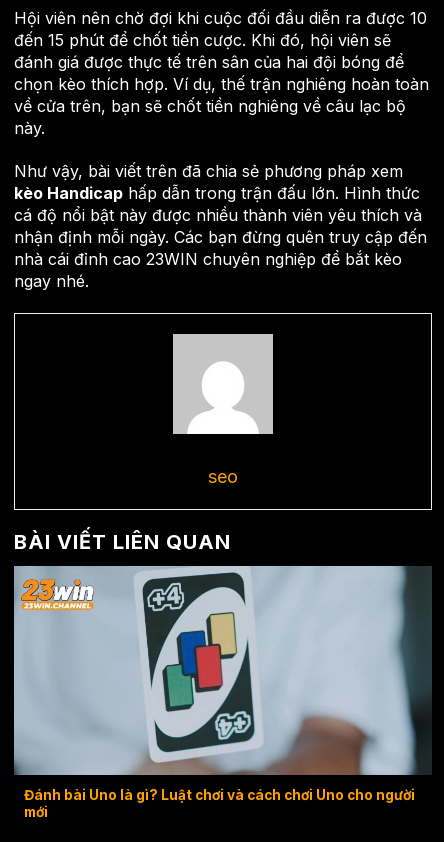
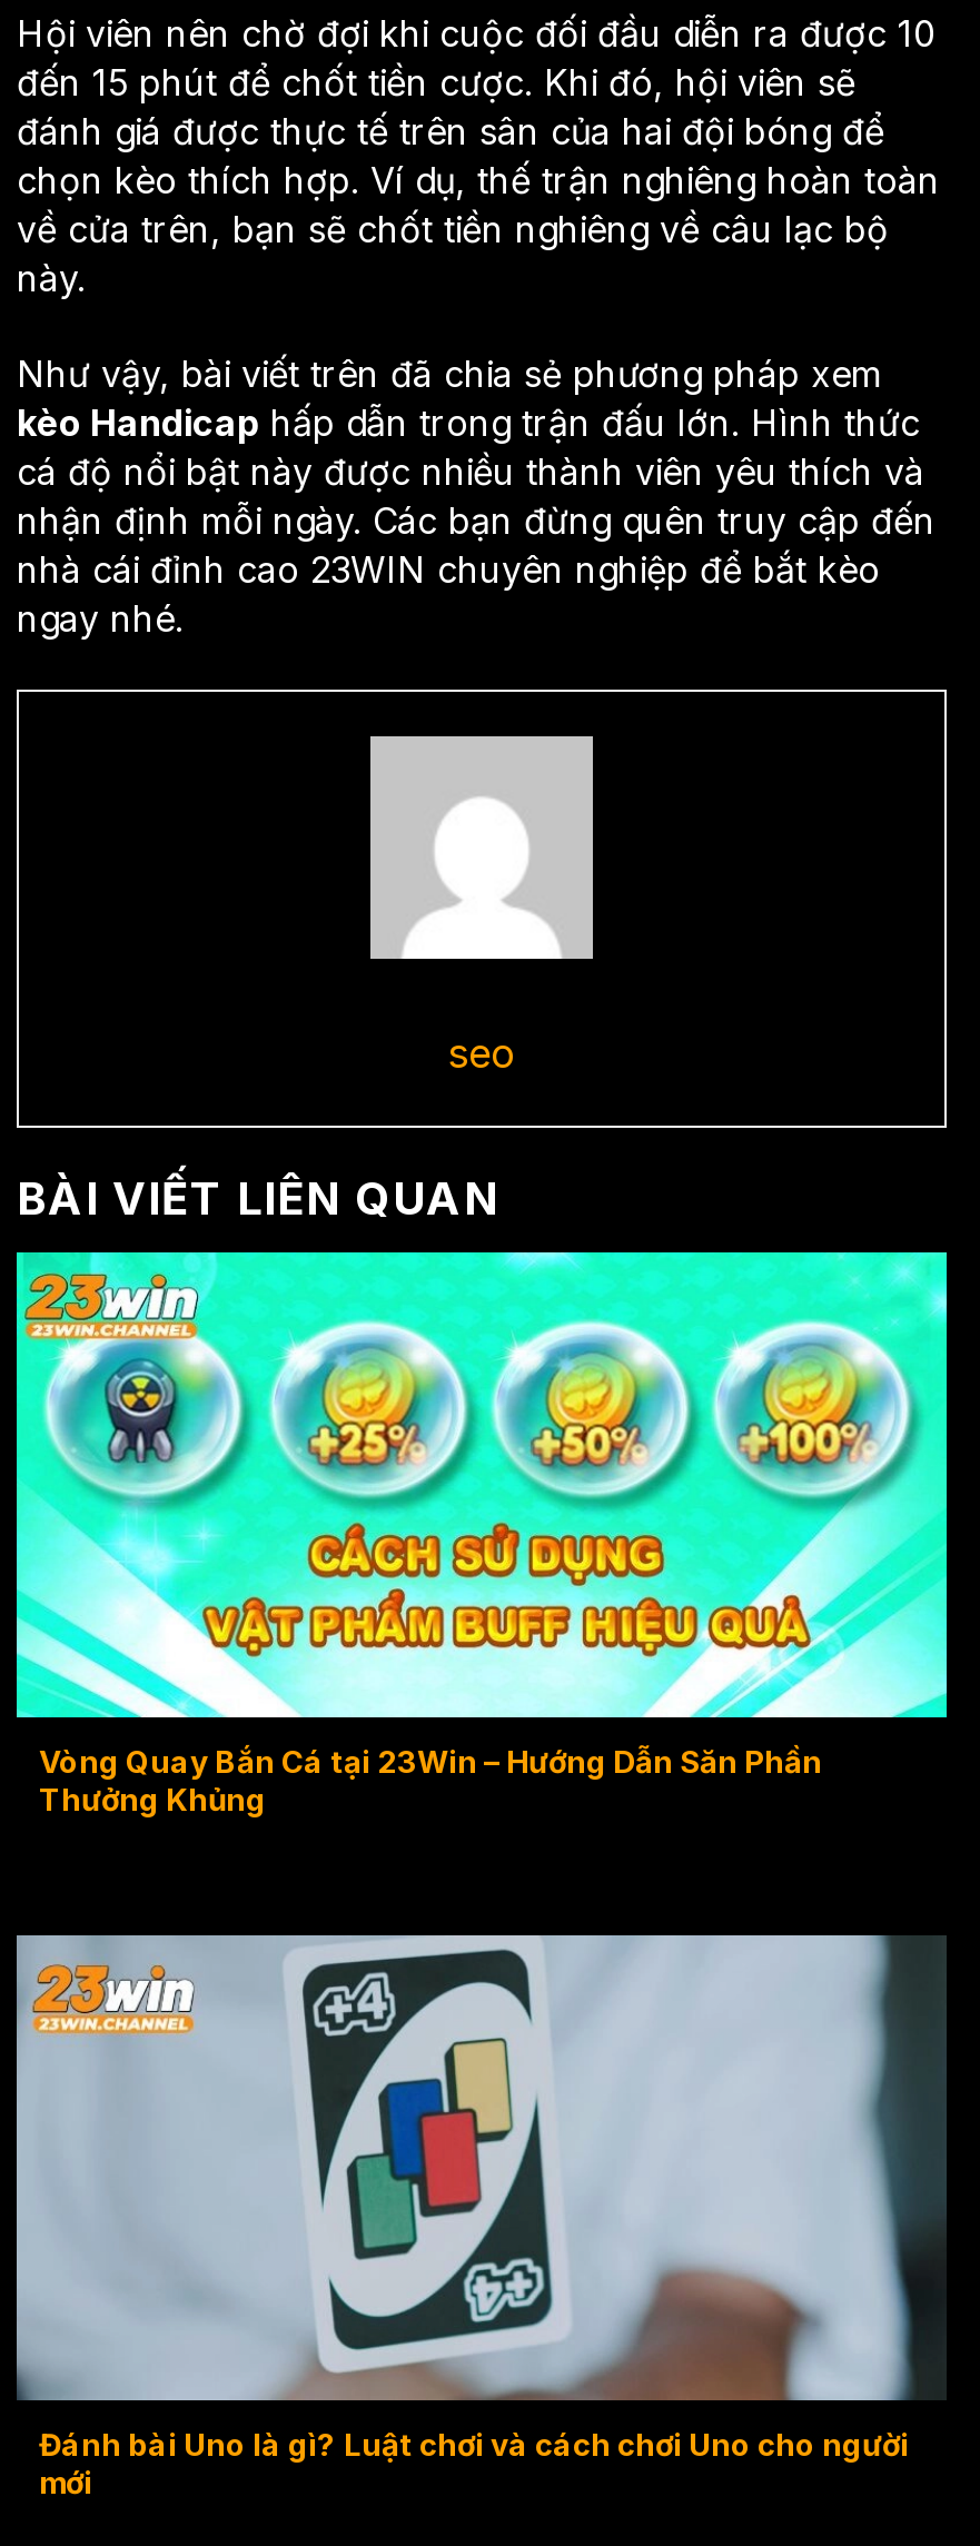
+ [image]
+ Vòng Quay Bắn Cá tại 23Win – Hướng Dẫn Săn Phần
+ Thưởng Khủng
